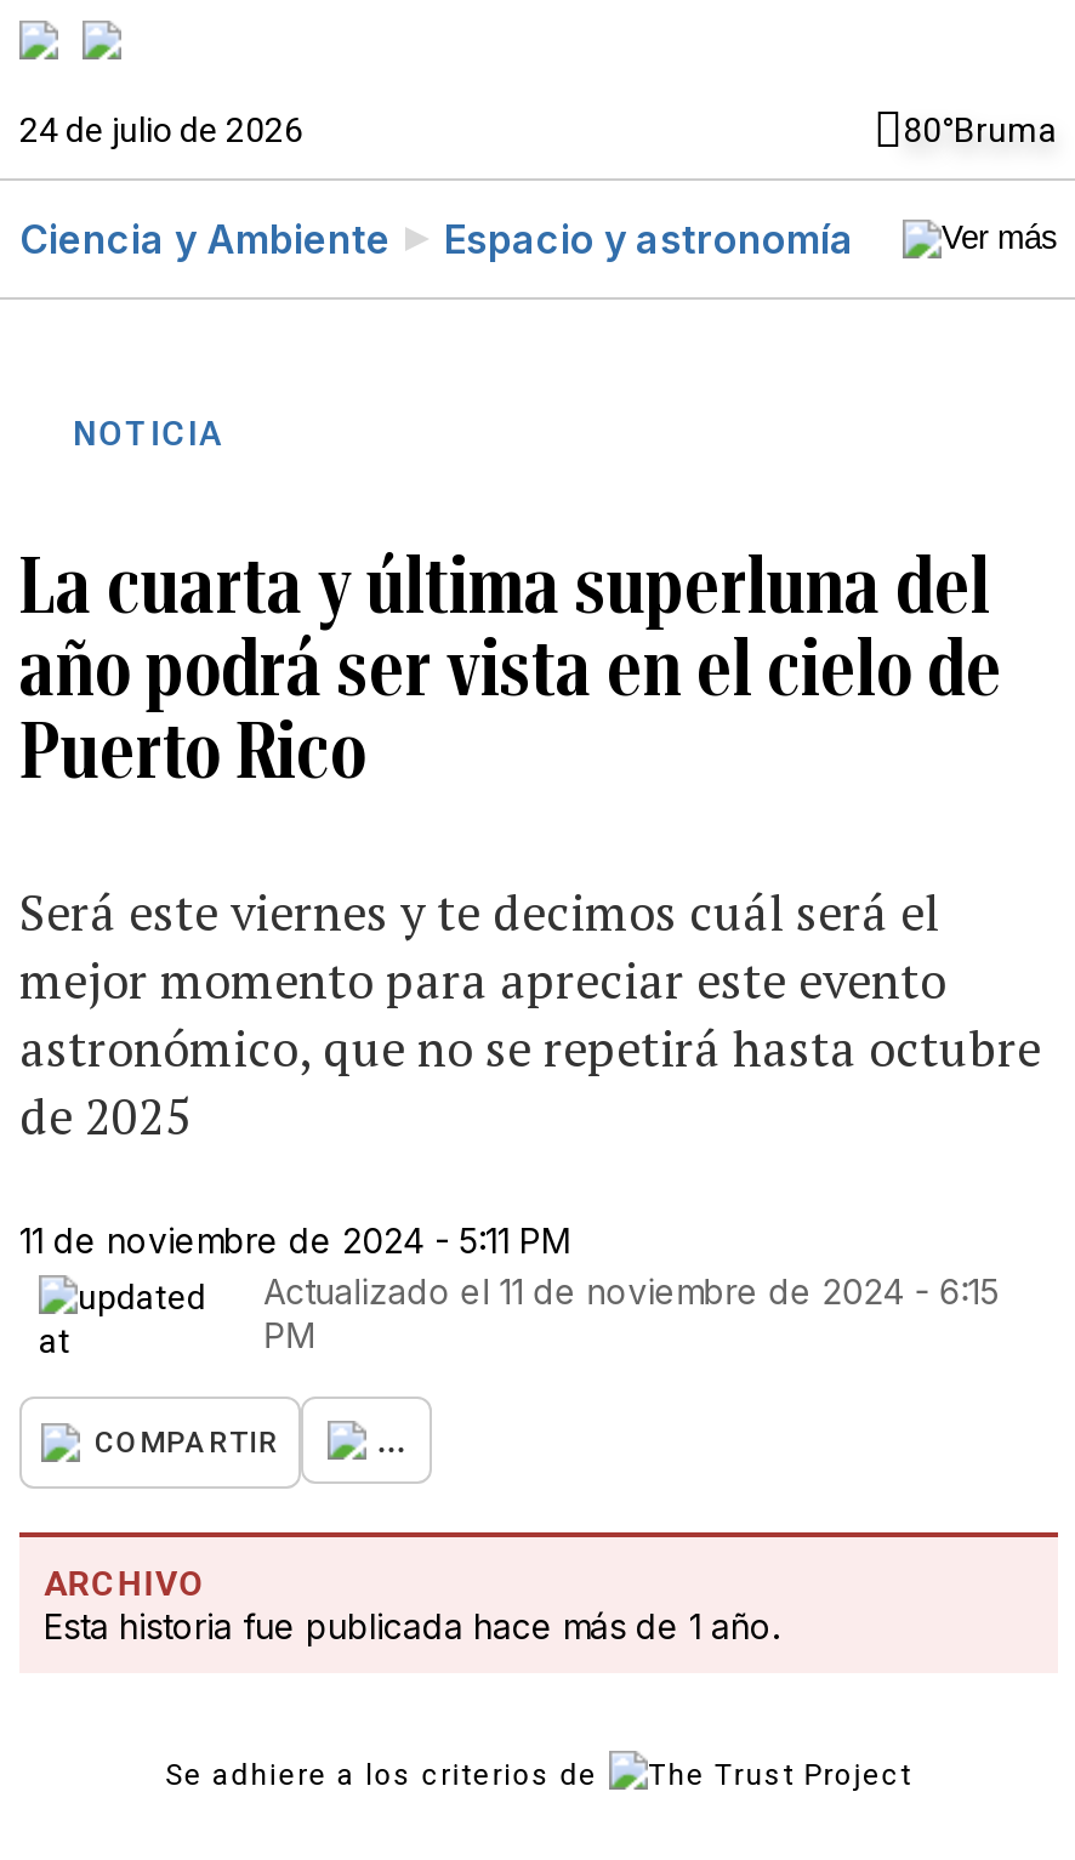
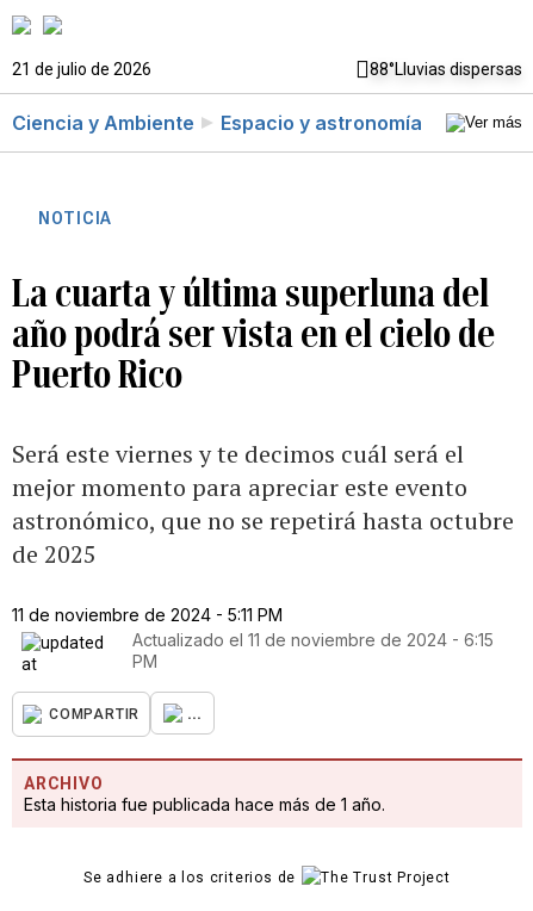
- 24 de julio de 2026
- 80°Bruma
+ 21 de julio de 2026
+ 88°Lluvias dispersas
